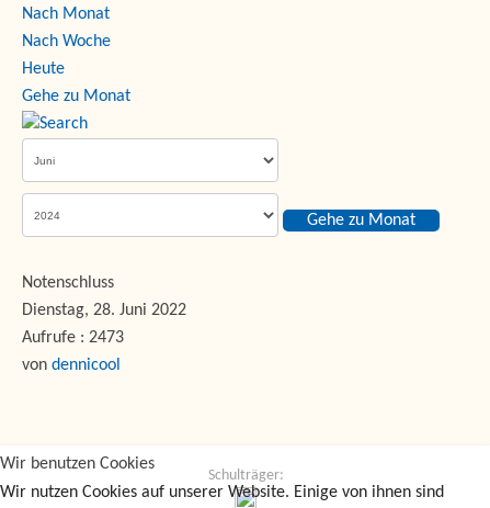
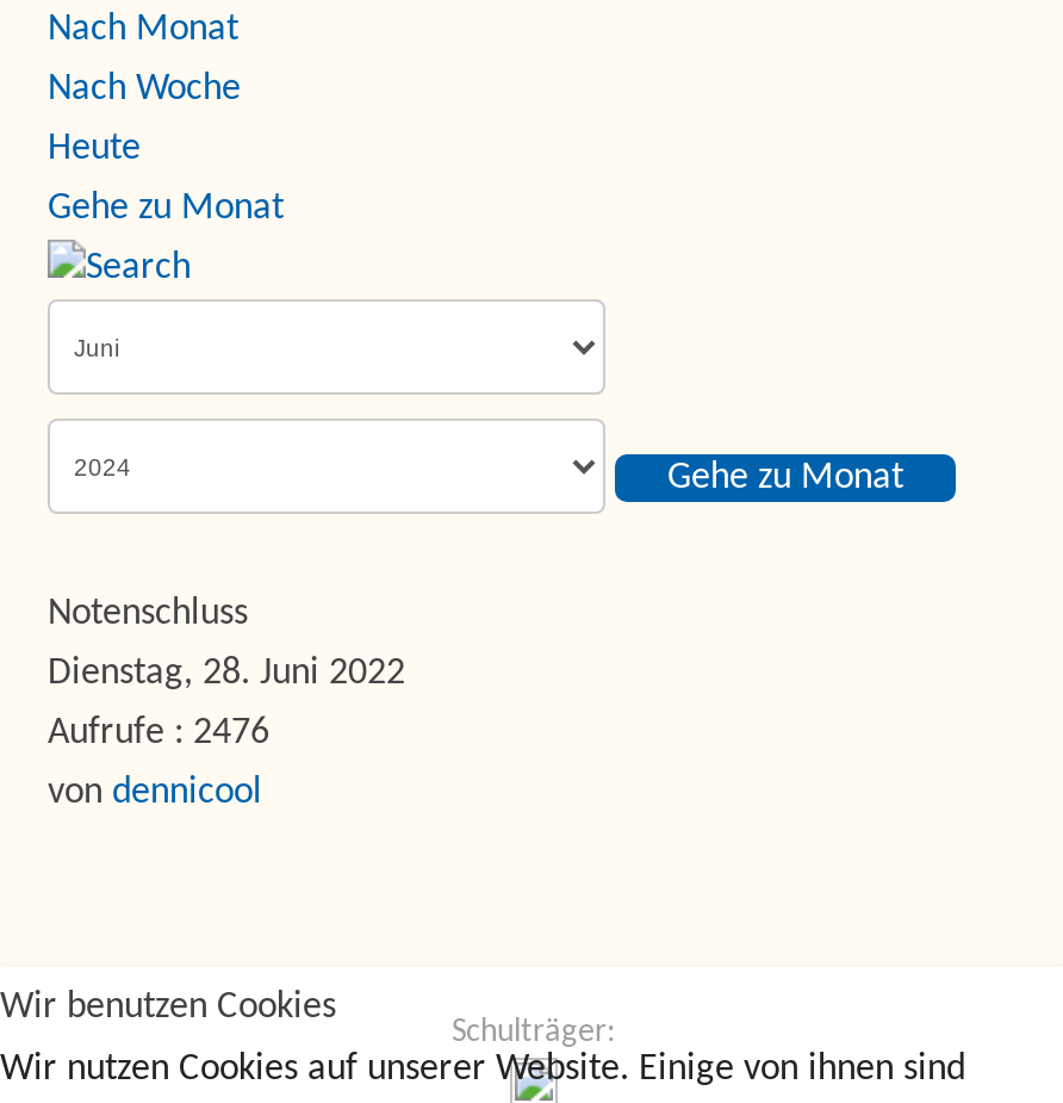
- Aufrufe: 2473
+ Aufrufe: 2476
